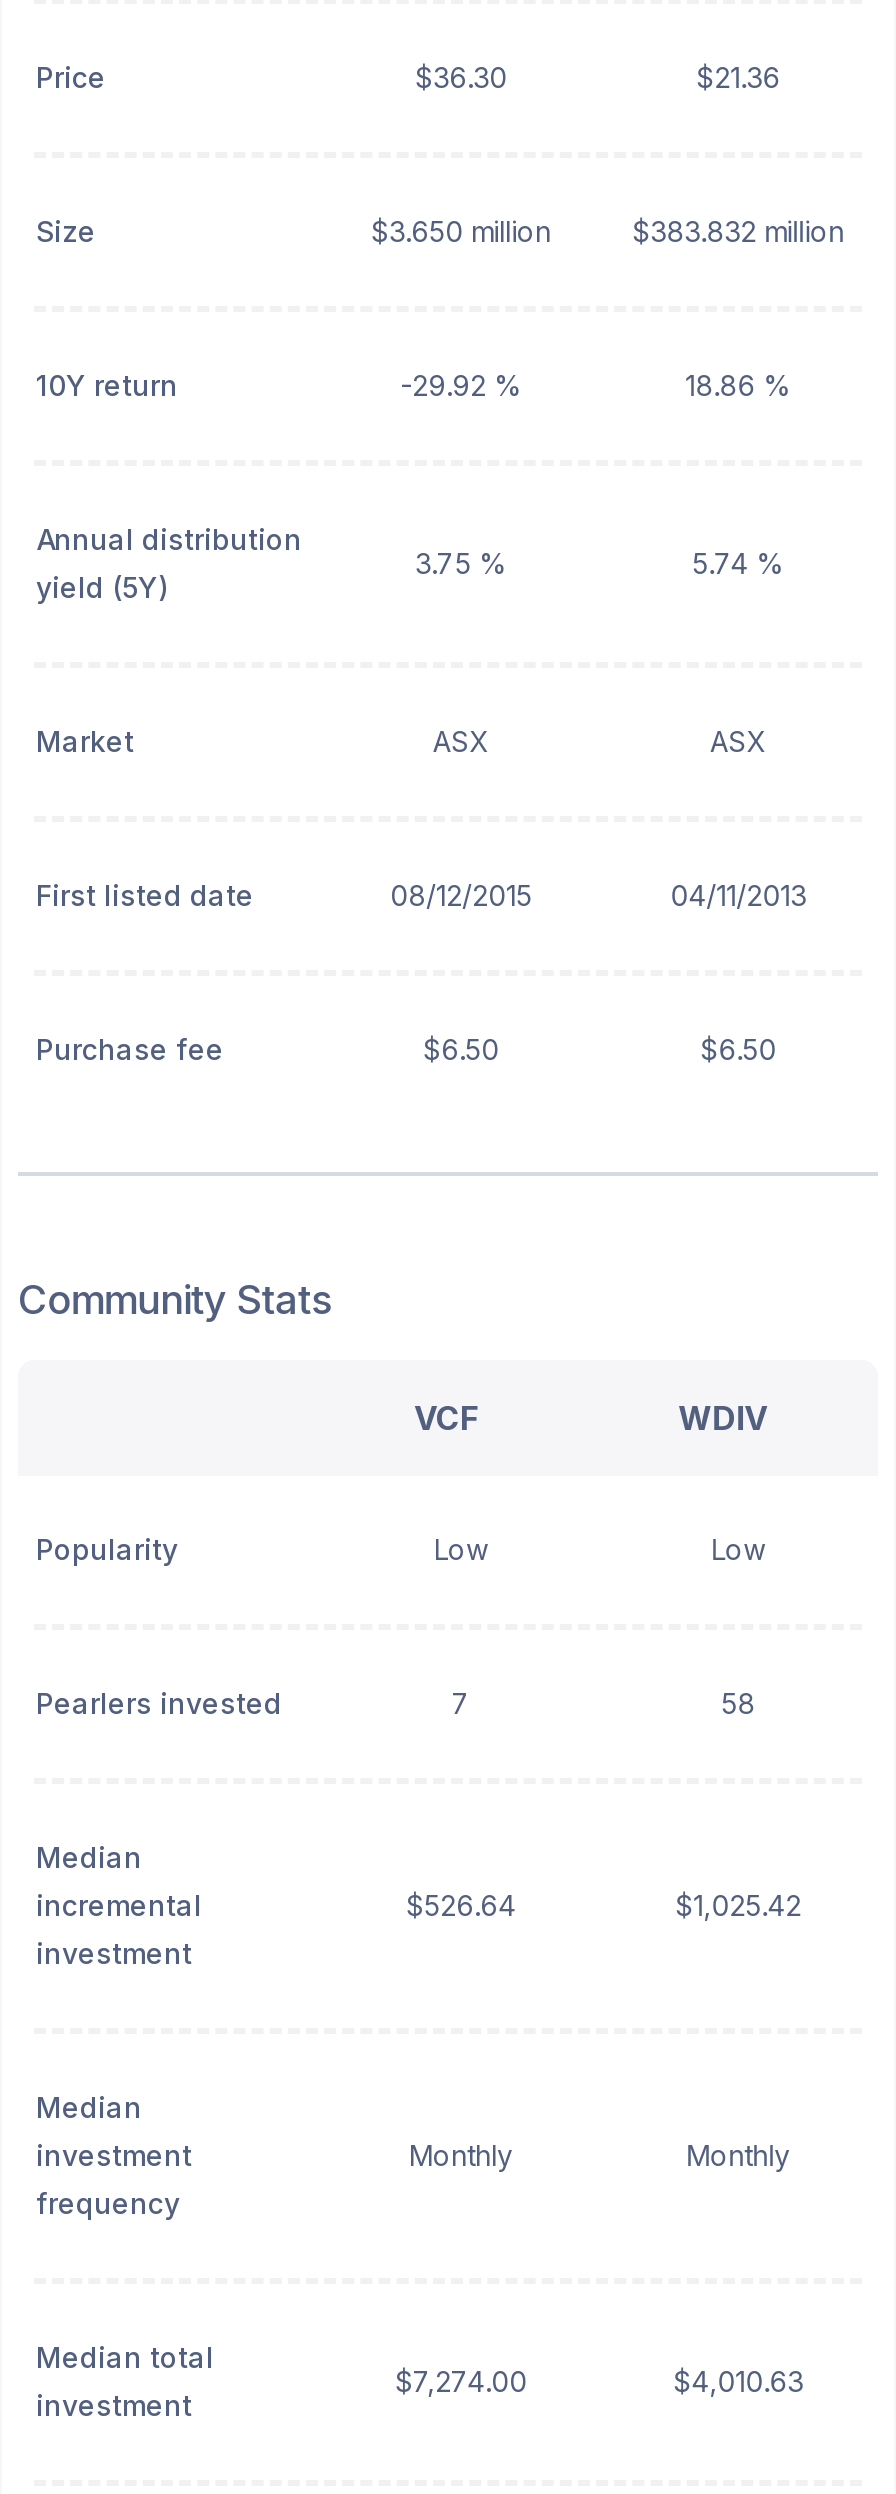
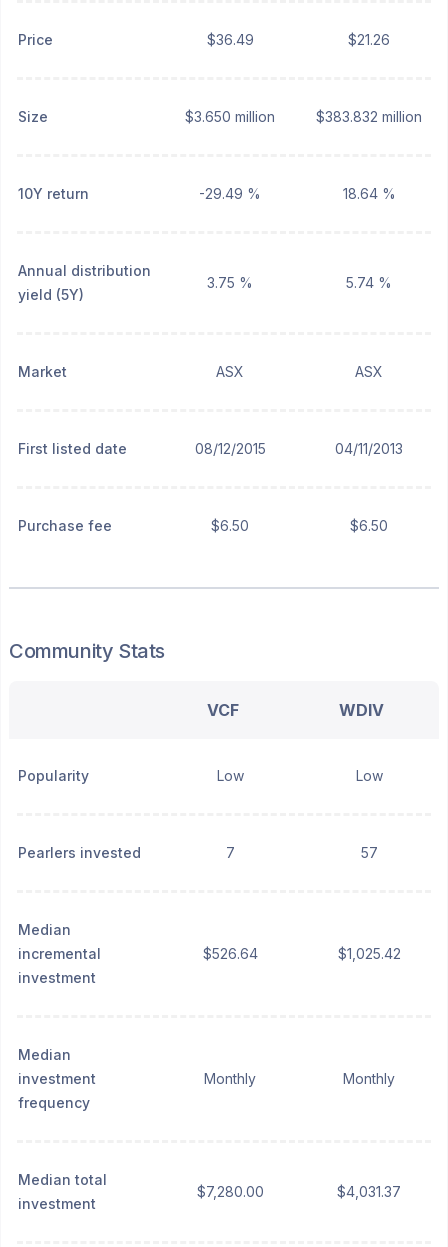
- $36.30
+ $36.49

- $21.36
+ $21.26

- -29.92 %
+ -29.49 %

- 18.86 %
+ 18.64 %

- 58
+ 57

- $7,274.00
+ $7,280.00

- $4,010.63
+ $4,031.37
